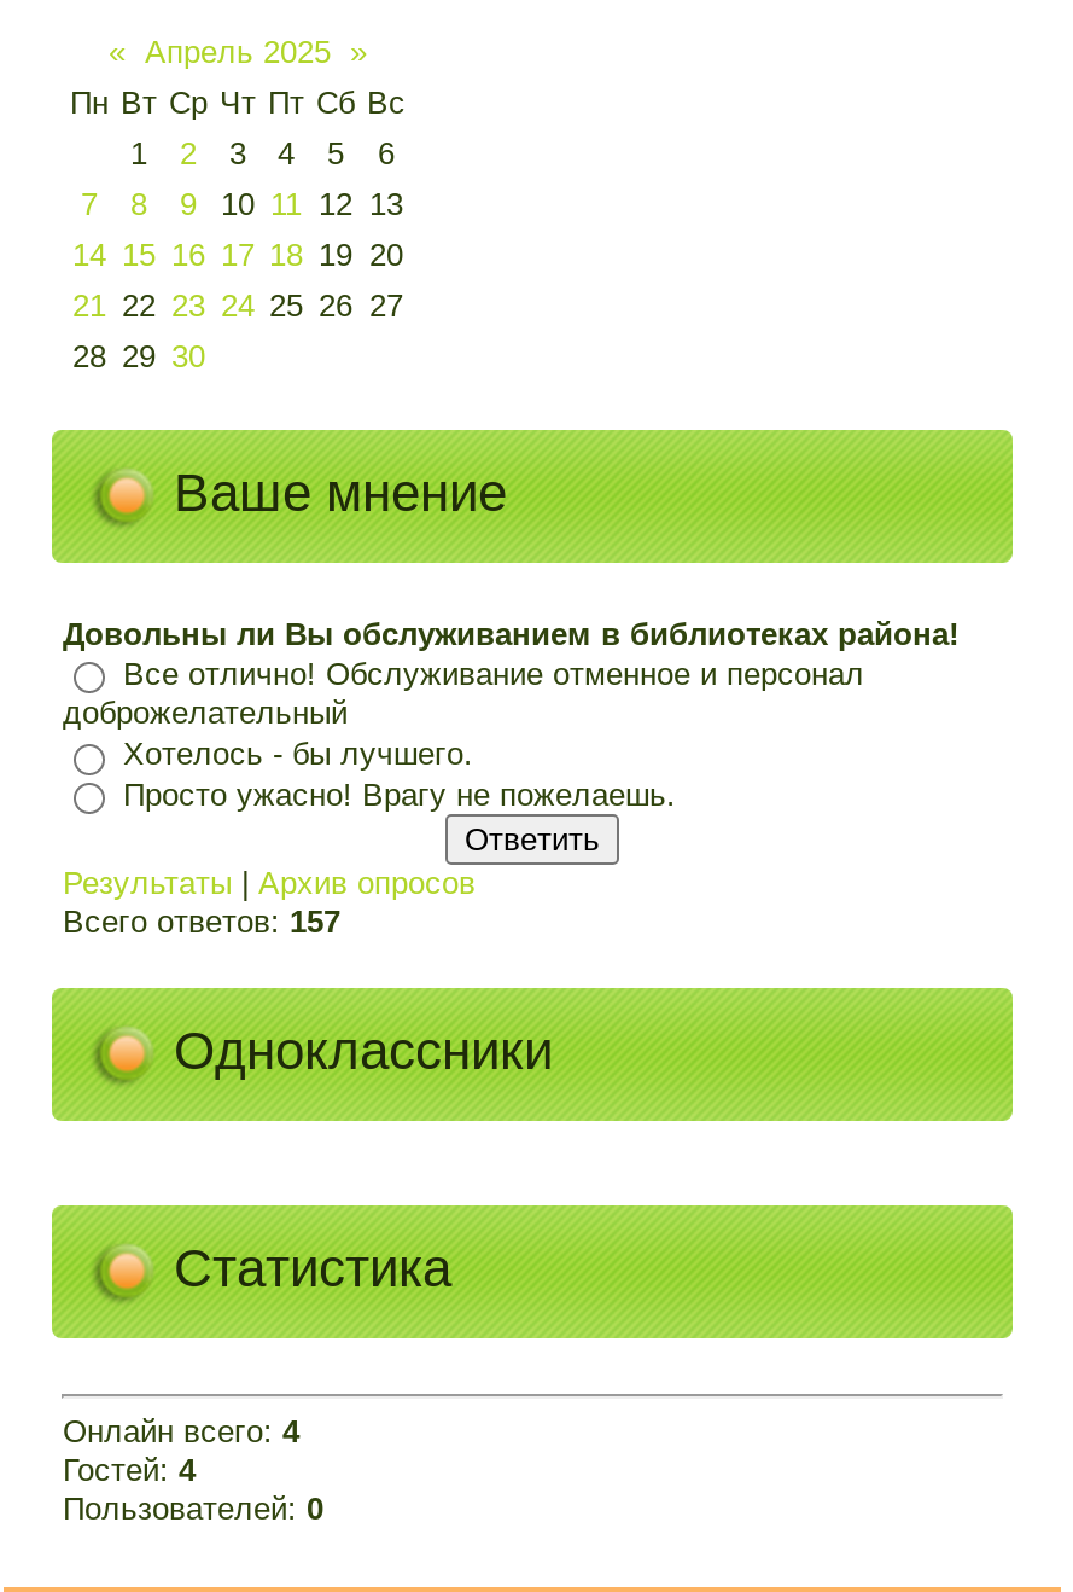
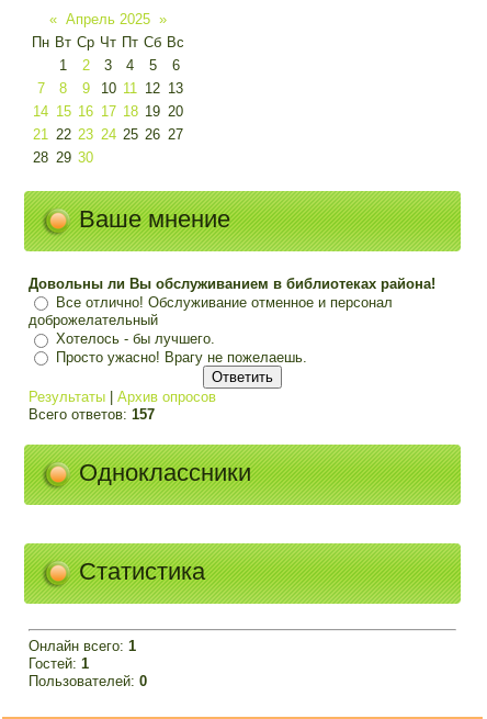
- Онлайн всего: 4
+ Онлайн всего: 1

- Гостей: 4
+ Гостей: 1
